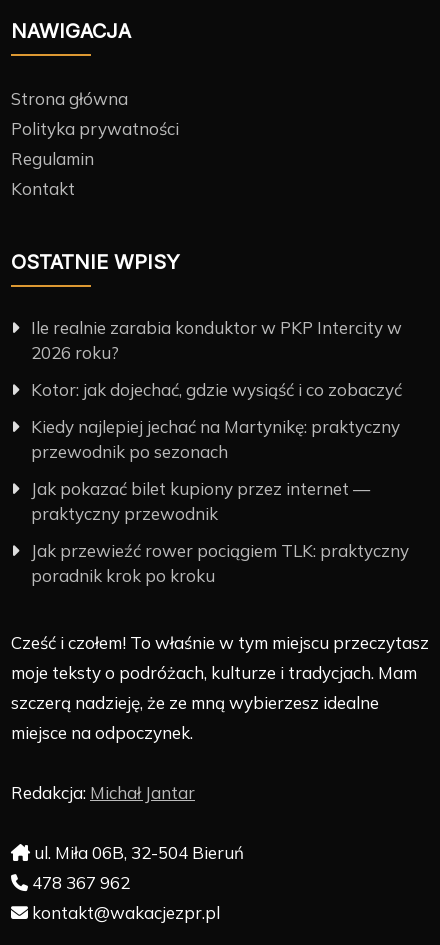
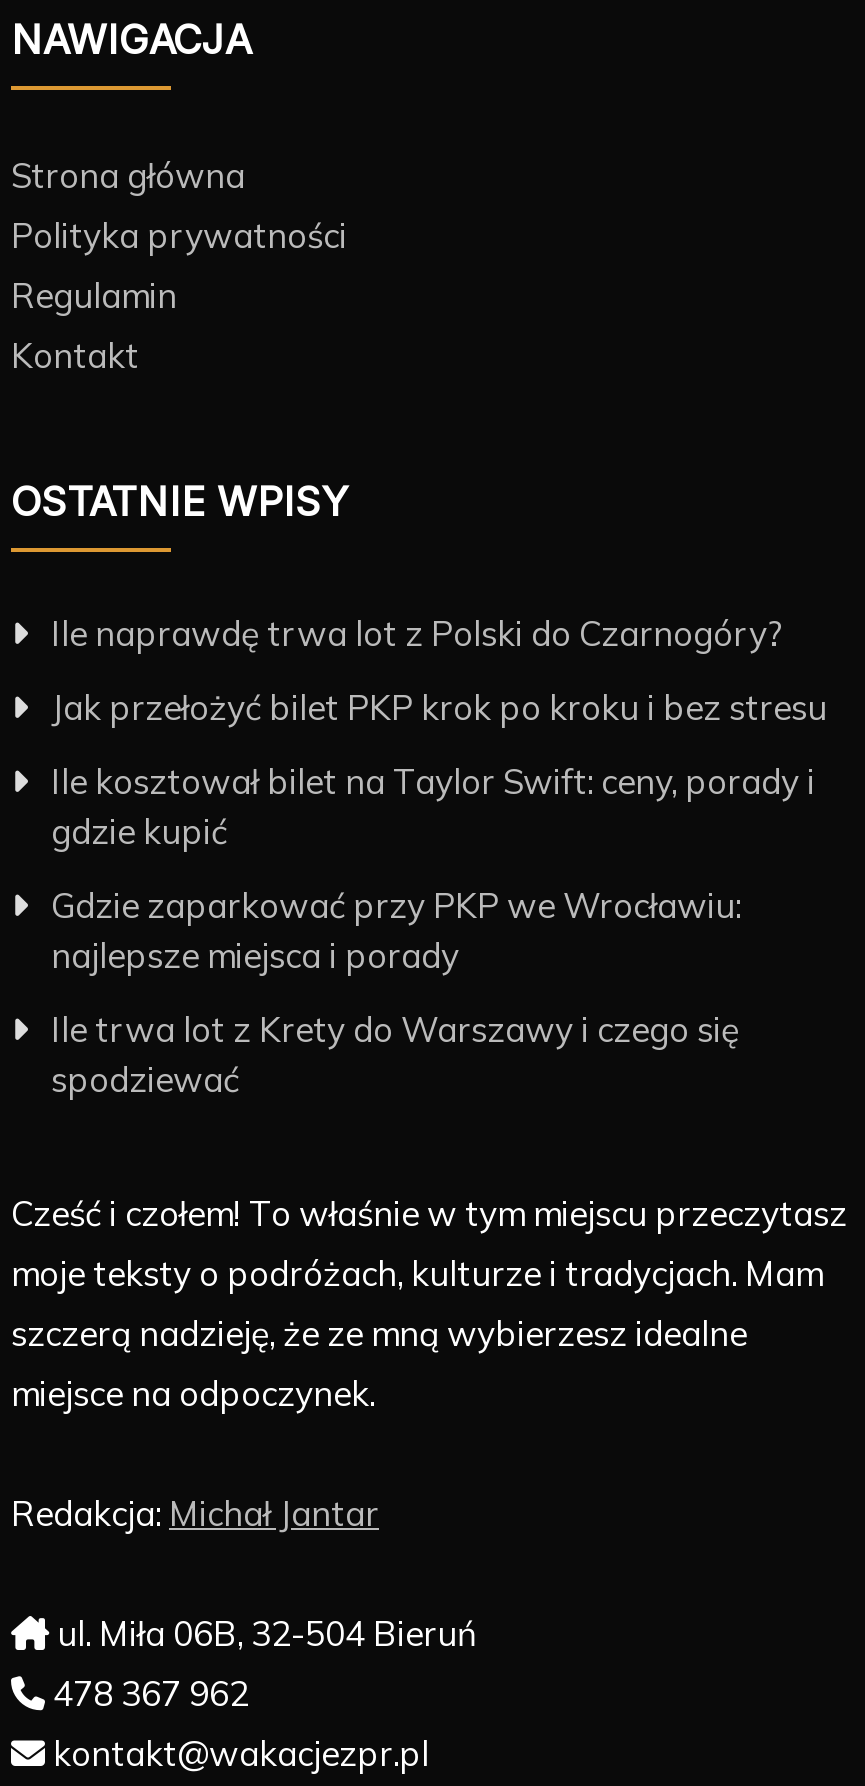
- Ile realnie zarabia konduktor w PKP Intercity w
- 2026 roku?
+ Ile naprawdę trwa lot z Polski do Czarnogóry?

- Kotor: jak dojechać, gdzie wysiąść i co zobaczyć
+ Jak przełożyć bilet PKP krok po kroku i bez stresu

- Kiedy najlepiej jechać na Martynikę: praktyczny
- przewodnik po sezonach
+ Ile kosztował bilet na Taylor Swift: ceny, porady i
+ gdzie kupić

- Jak pokazać bilet kupiony przez internet —
- praktyczny przewodnik
+ Gdzie zaparkować przy PKP we Wrocławiu:
+ najlepsze miejsca i porady

- Jak przewieźć rower pociągiem TLK: praktyczny
- poradnik krok po kroku
+ Ile trwa lot z Krety do Warszawy i czego się
+ spodziewać
